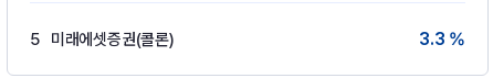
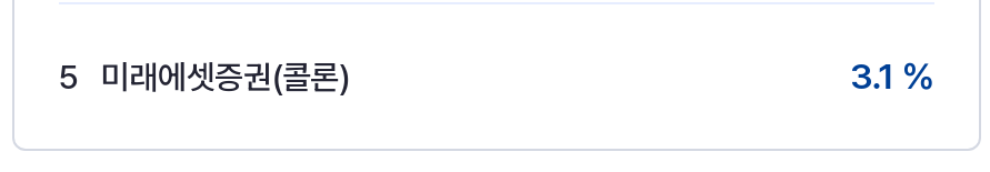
- 3.3 %
+ 3.1 %
